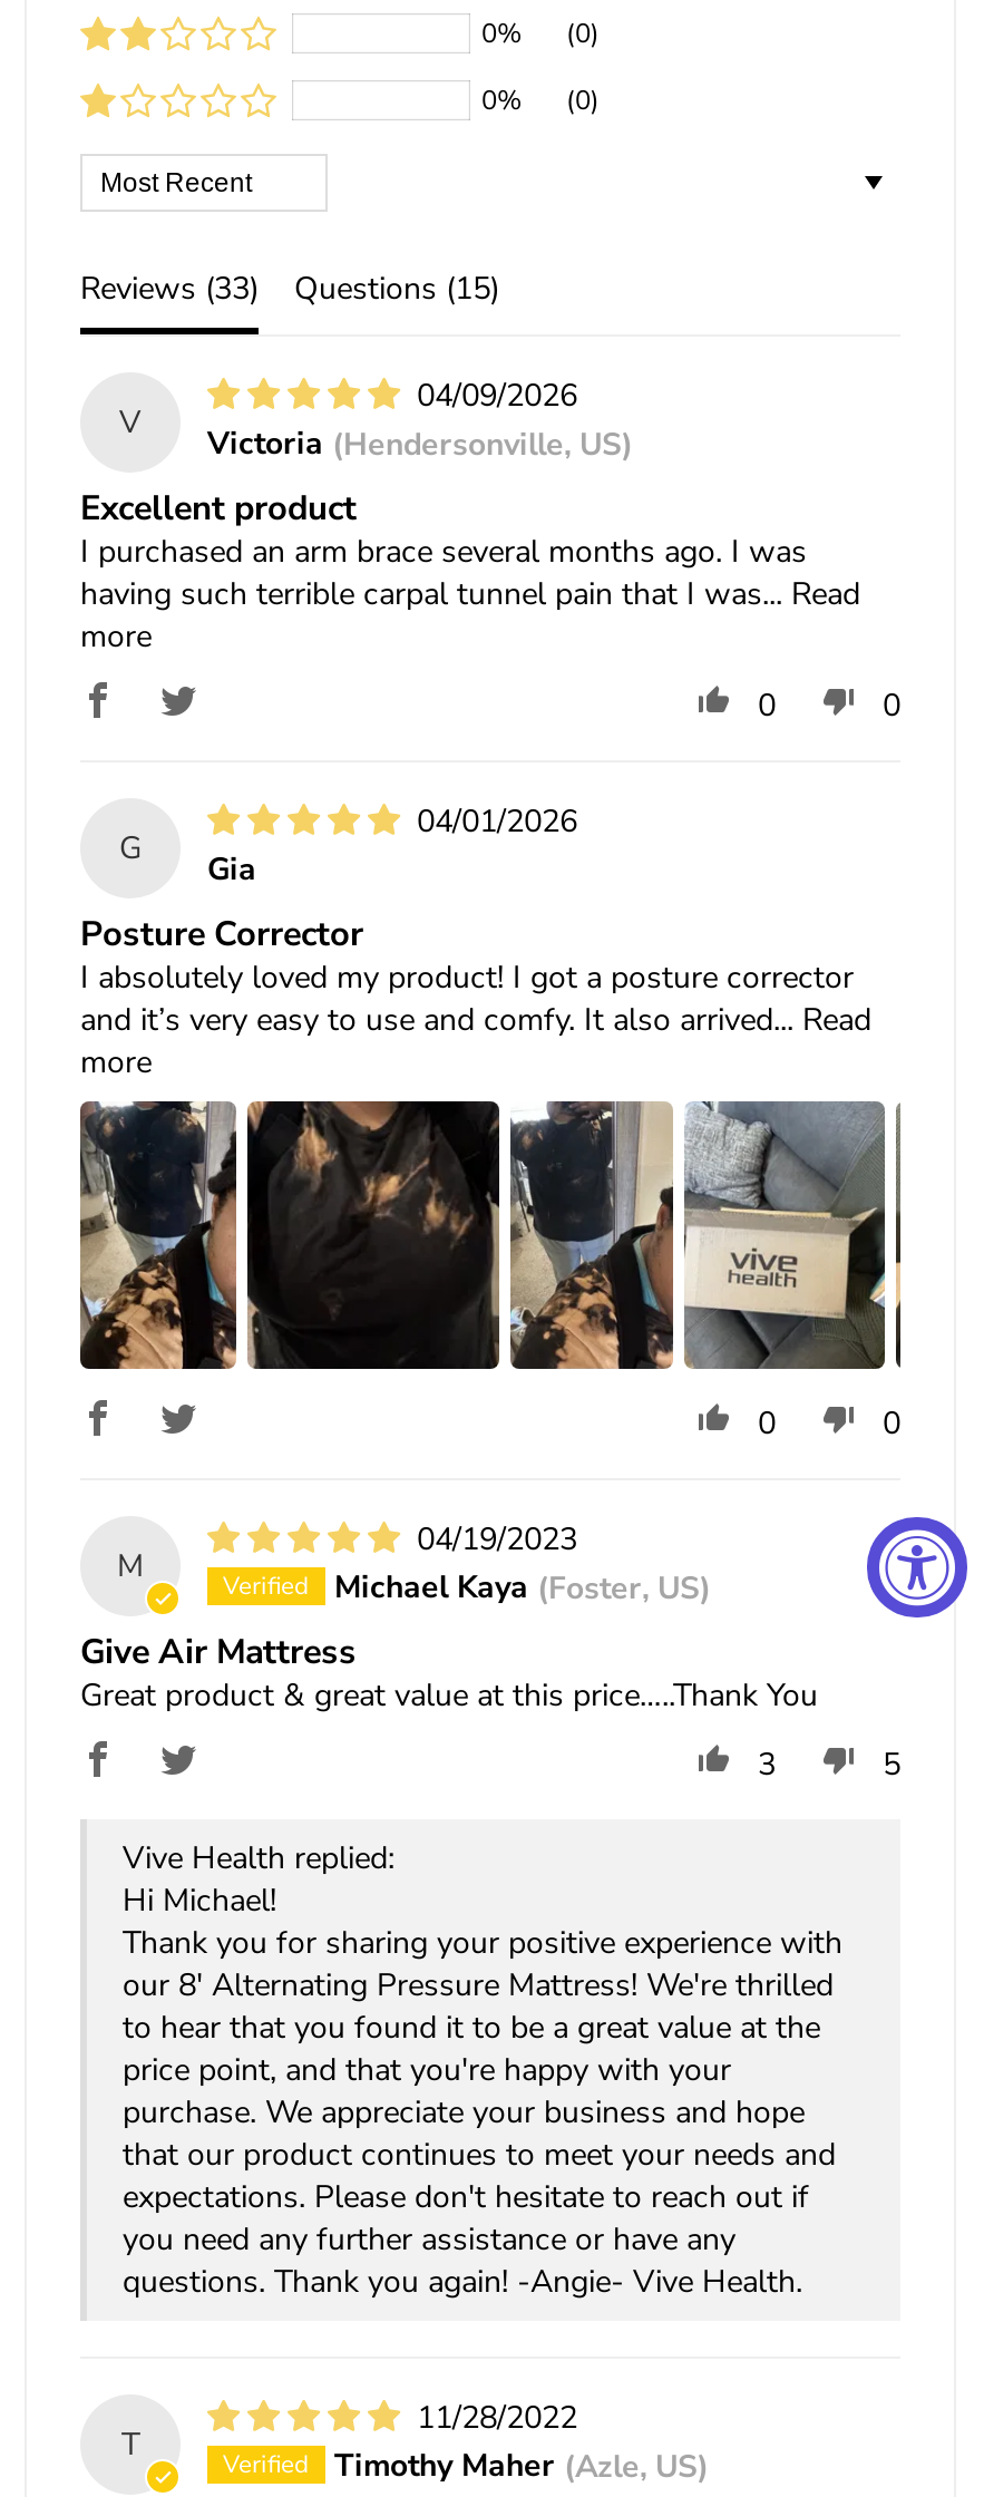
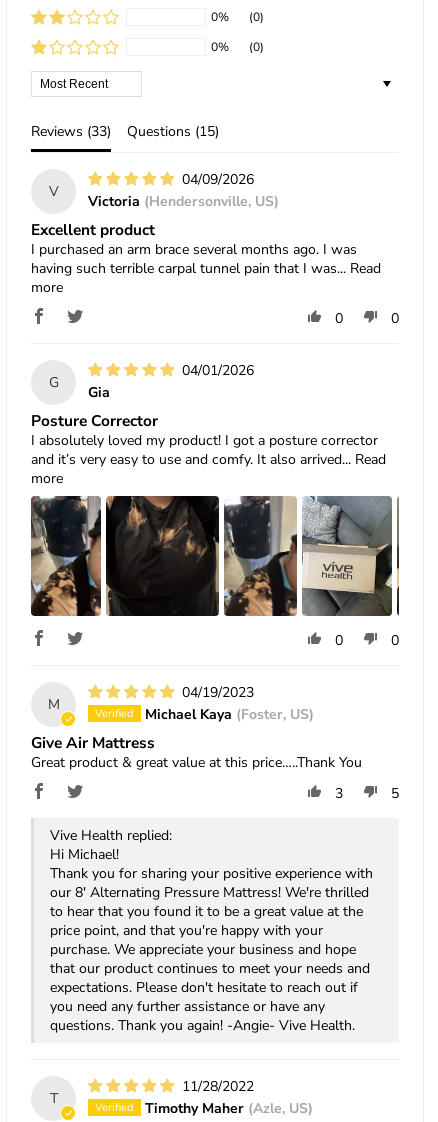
- [image]
